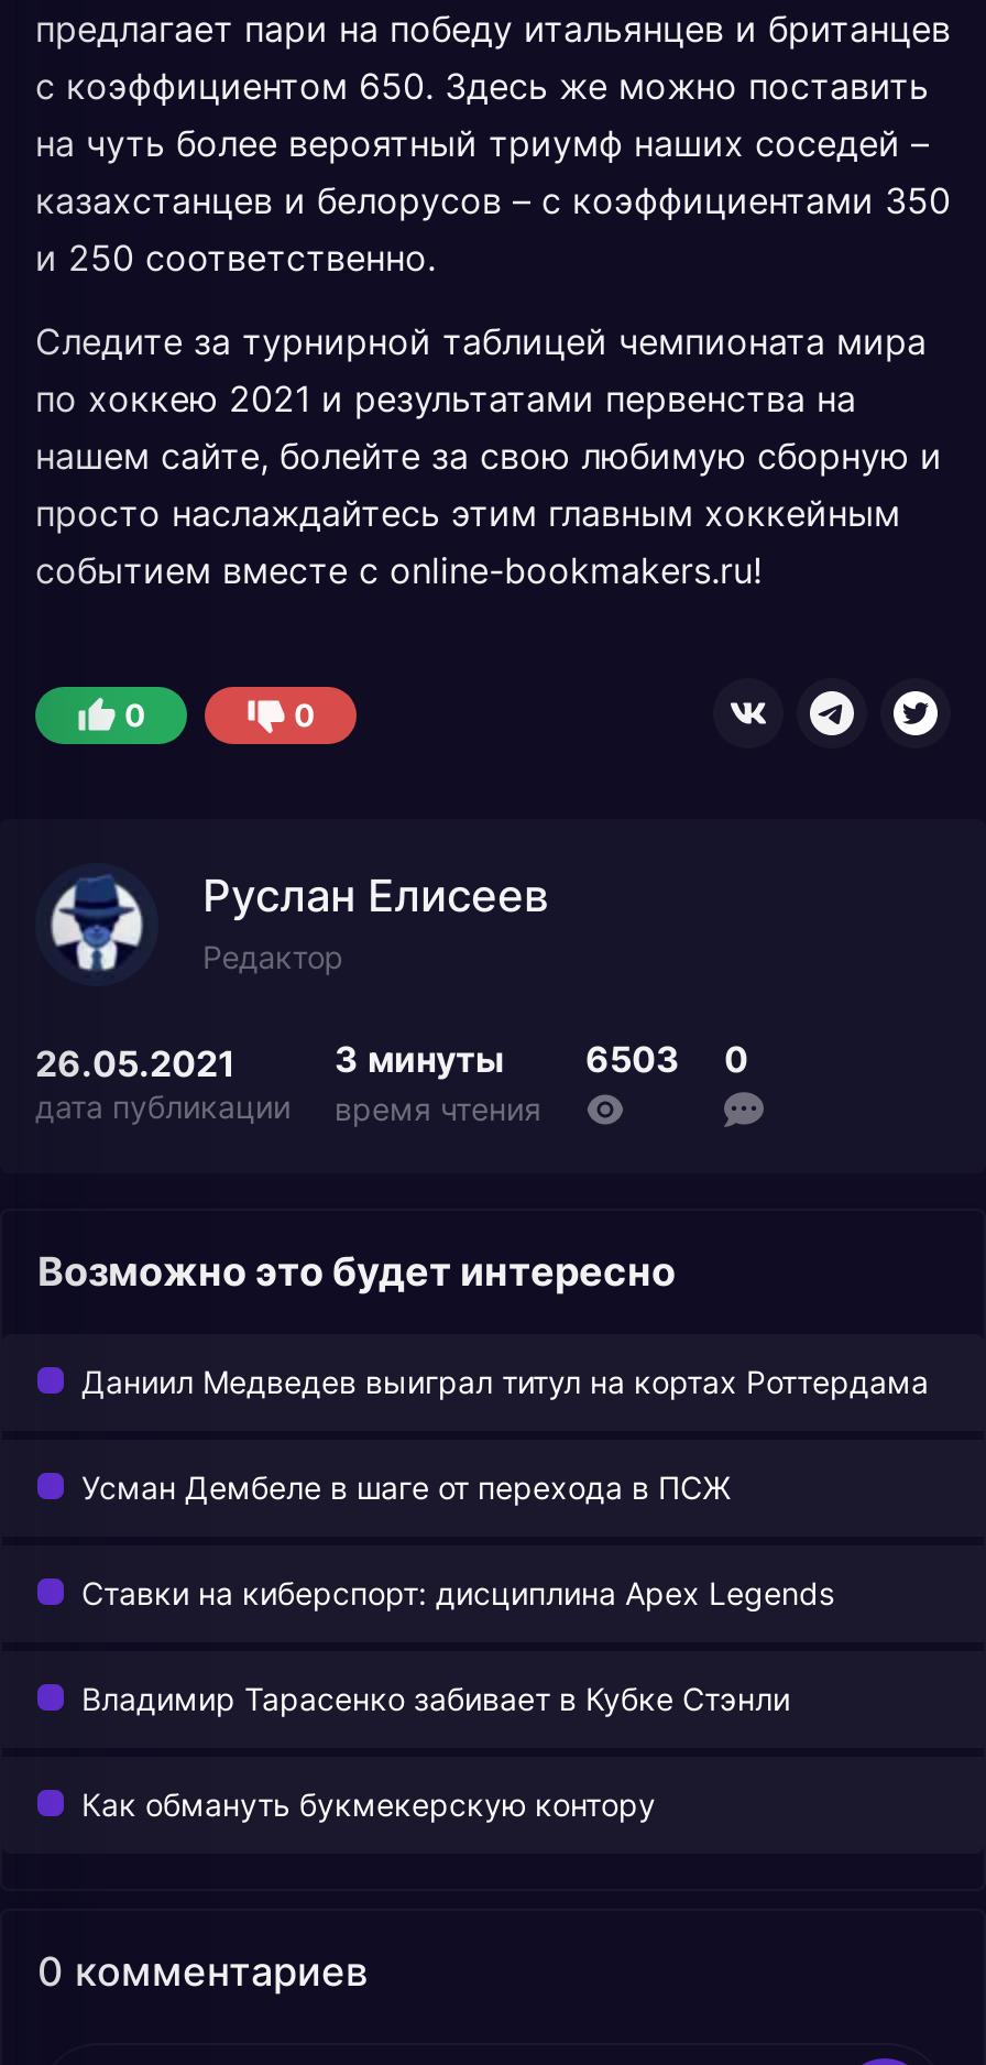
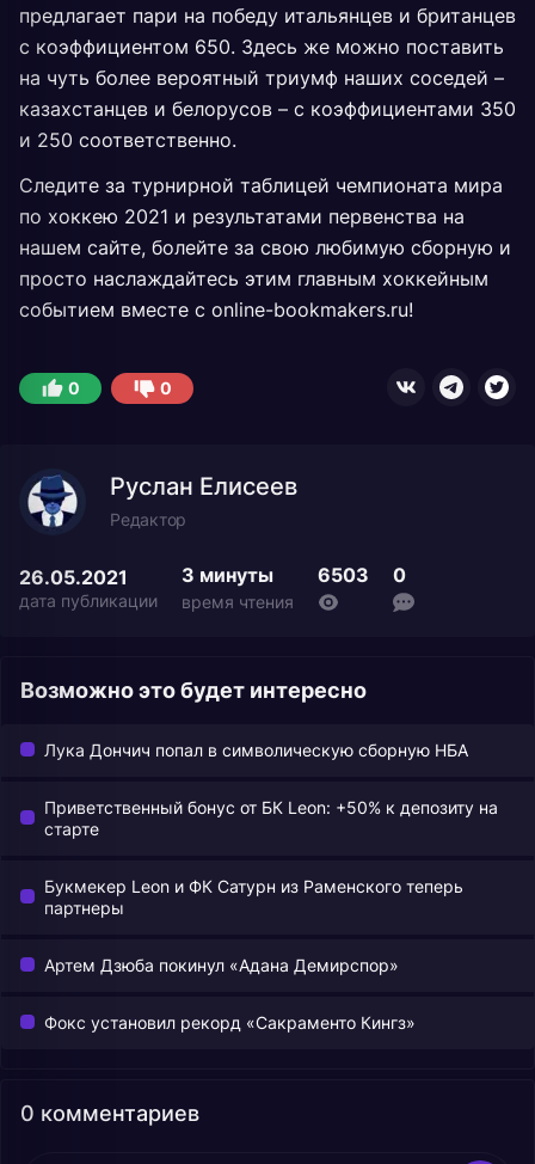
- Даниил Медведев выиграл титул на кортах Роттердама
+ Лука Дончич попал в символическую сборную НБА

- Усман Дембеле в шаге от перехода в ПСЖ
+ Приветственный бонус от БК Leon: +50% к депозиту на
+ старте

- Ставки на киберспорт: дисциплина Apex Legends
+ Букмекер Leon и ФК Сатурн из Раменского теперь
+ партнеры

- Владимир Тарасенко забивает в Кубке Стэнли
+ Артем Дзюба покинул «Адана Демирспор»

- Как обмануть букмекерскую контору
+ Фокс установил рекорд «Сакраменто Кингз»
